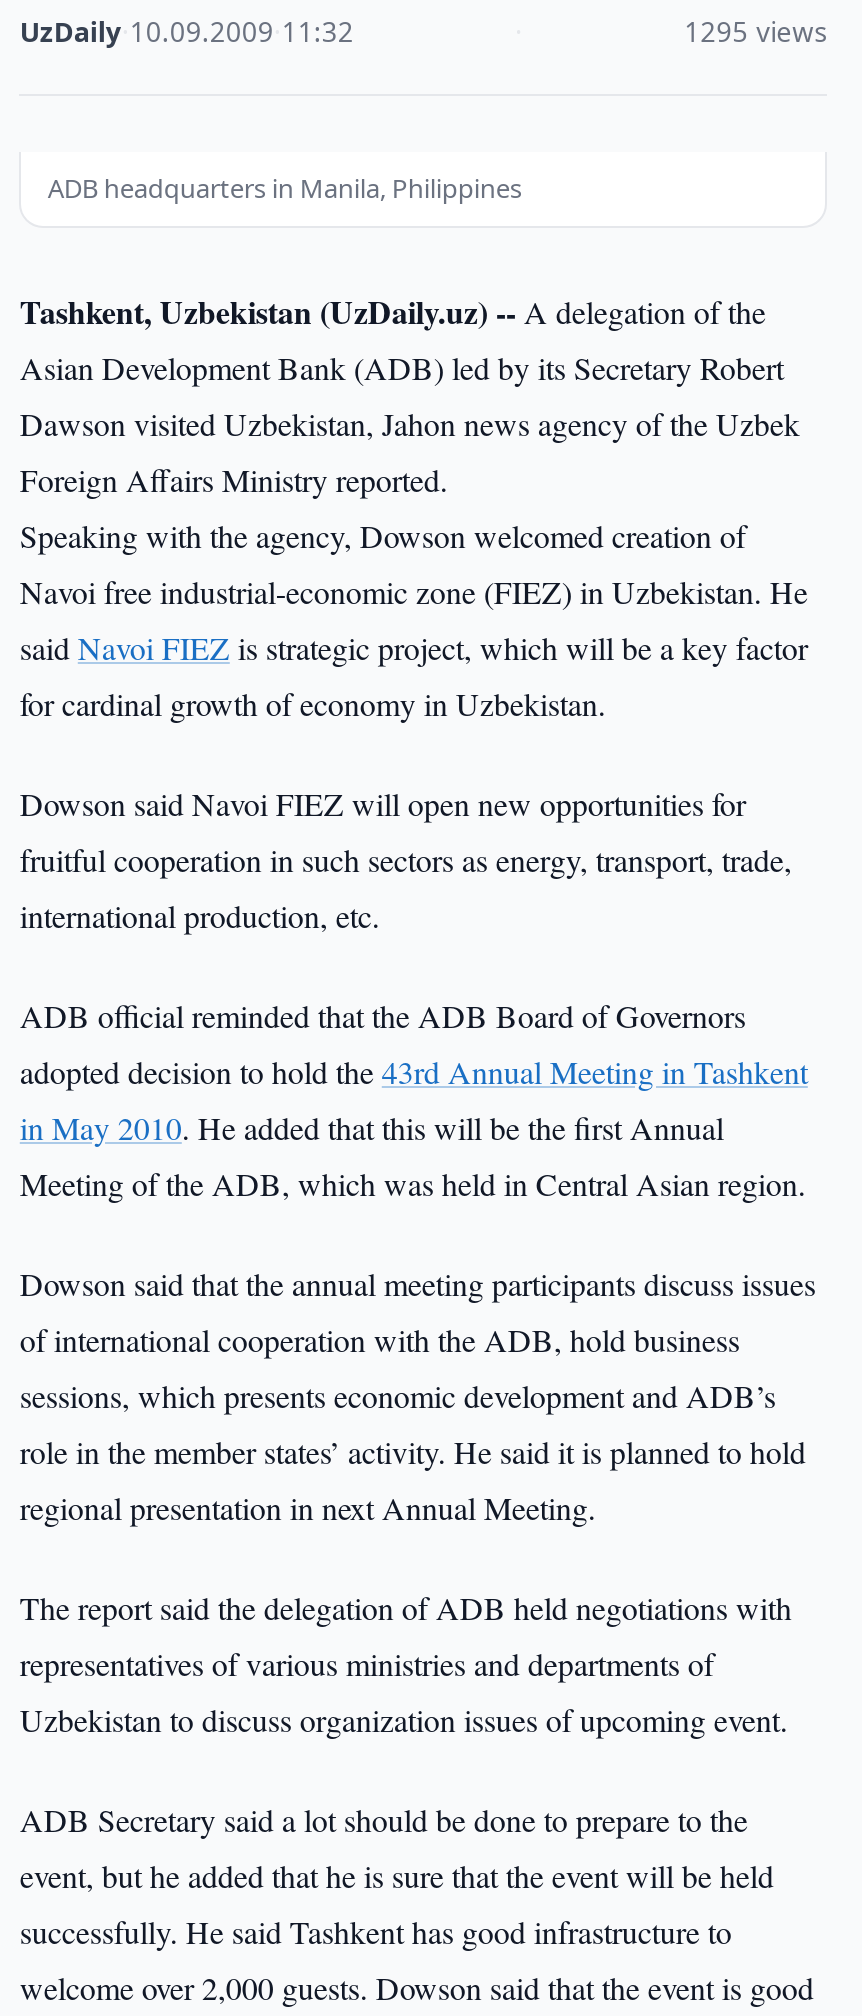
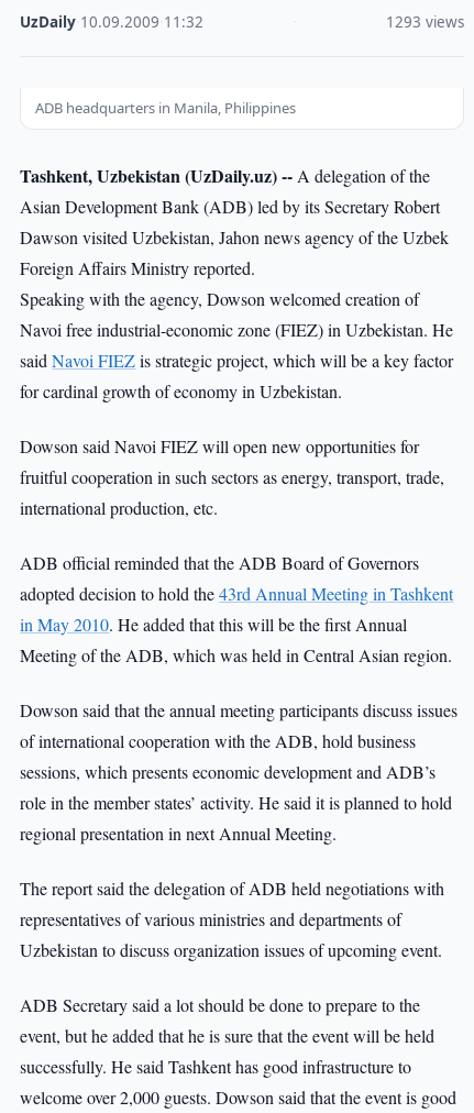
- 1295 views
+ 1293 views
